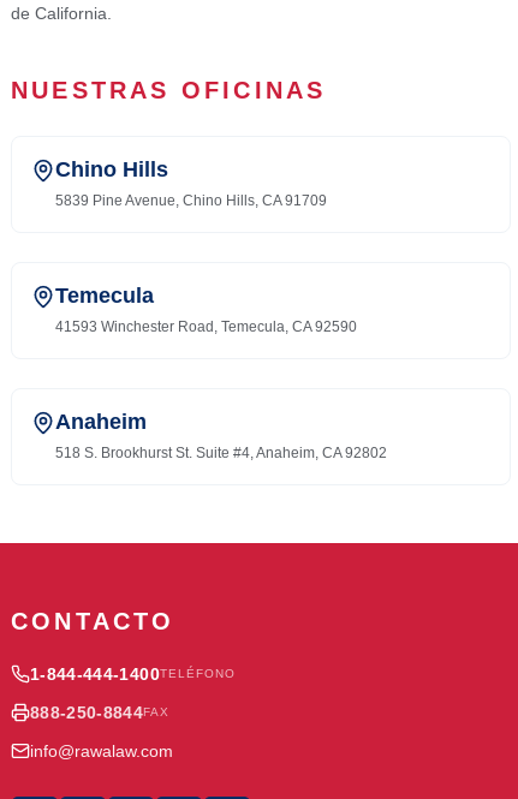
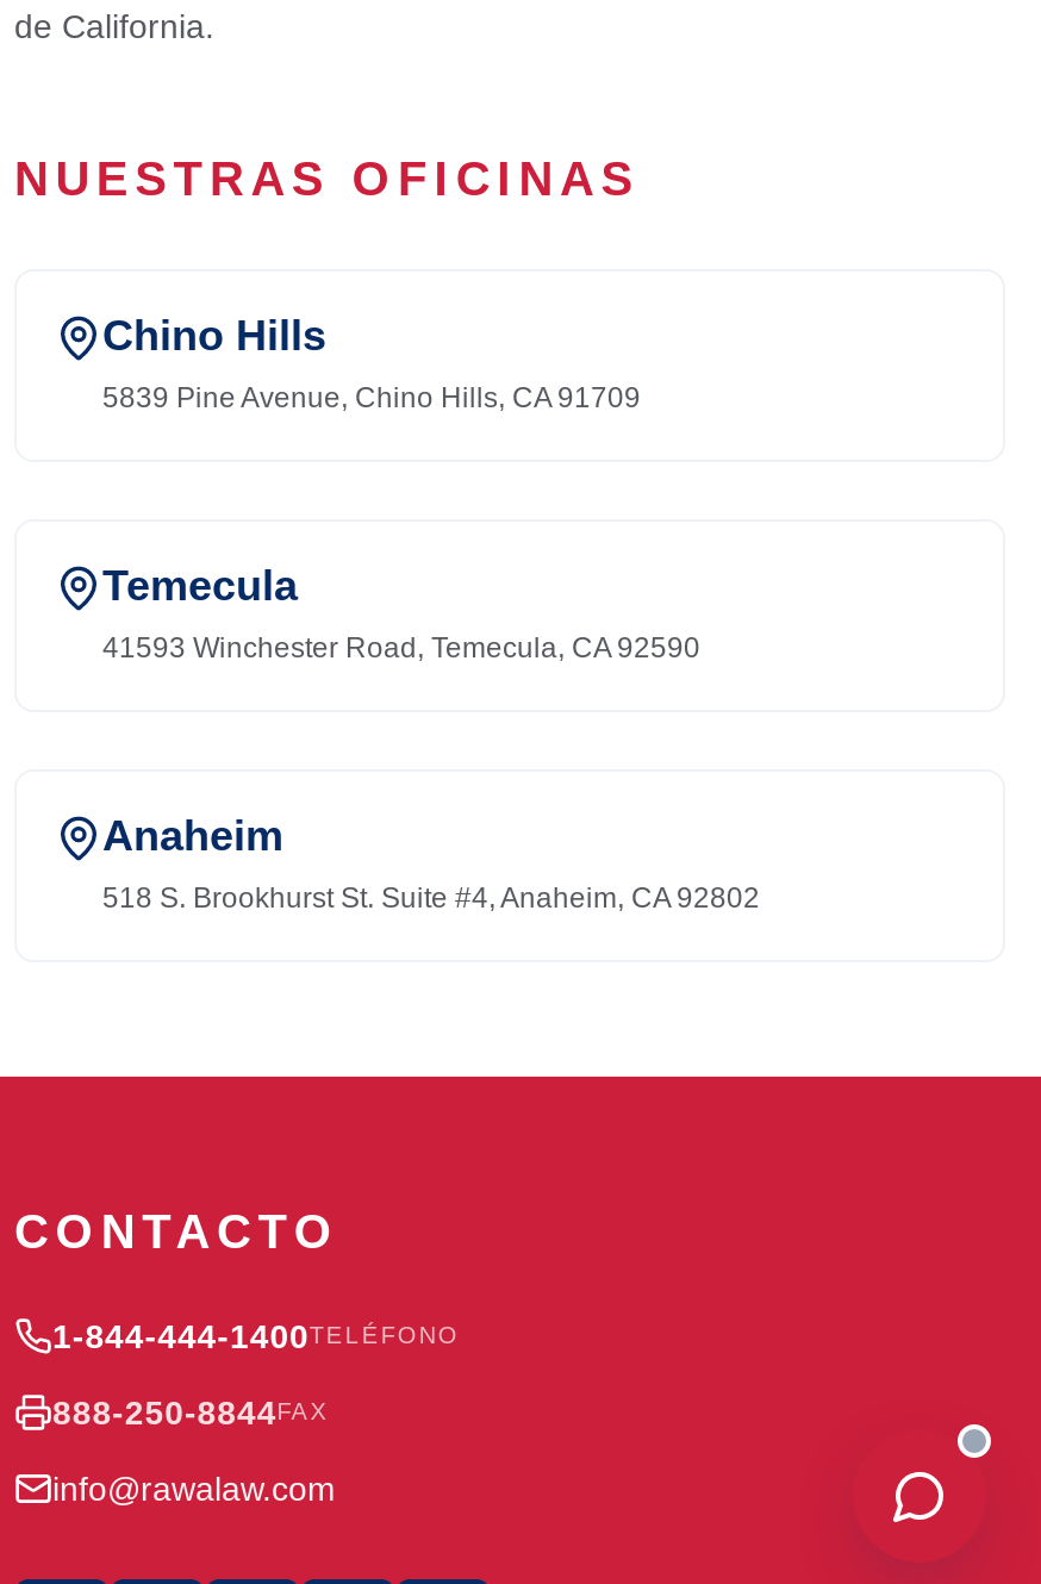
+ [image]
